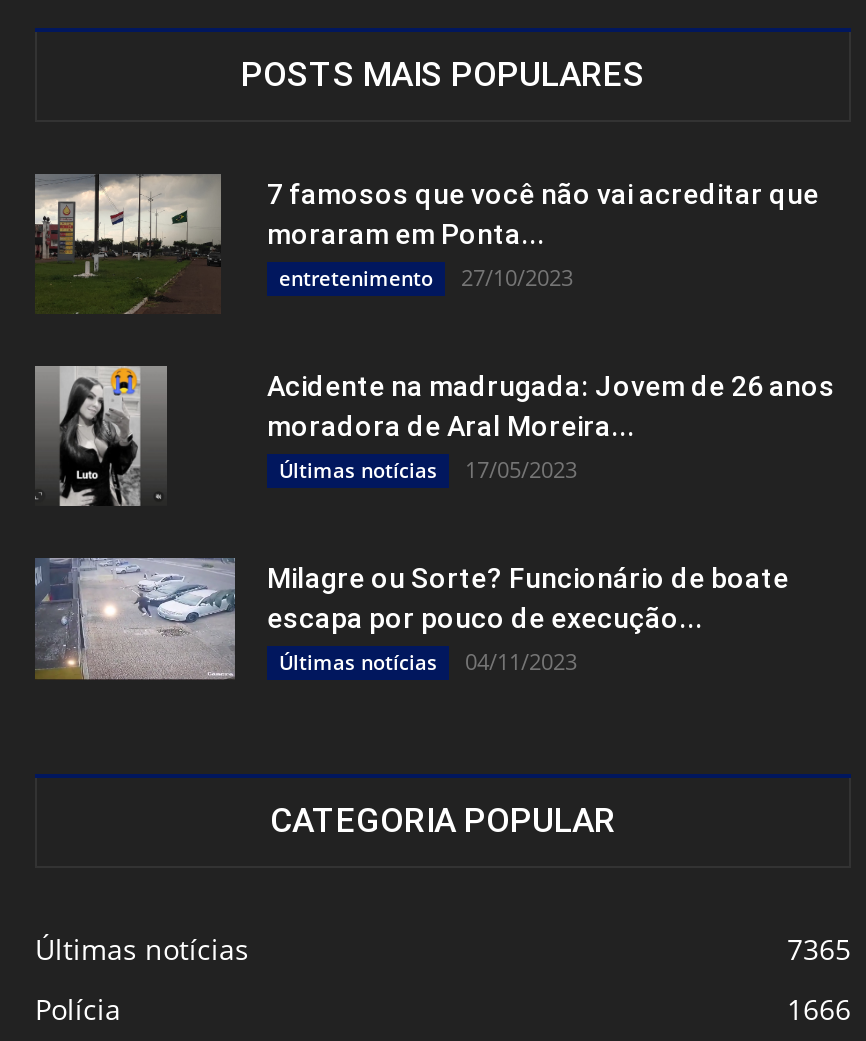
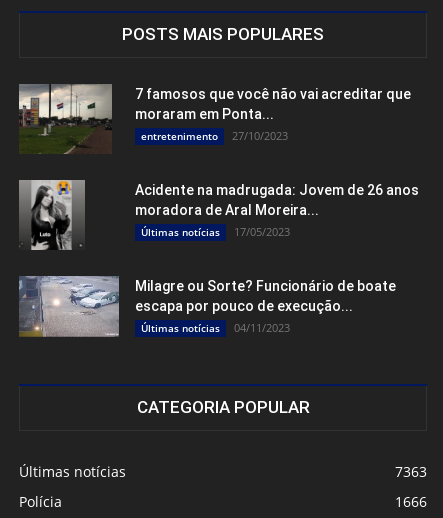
- 7365
+ 7363
